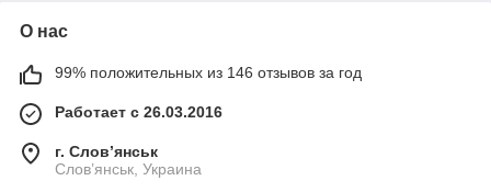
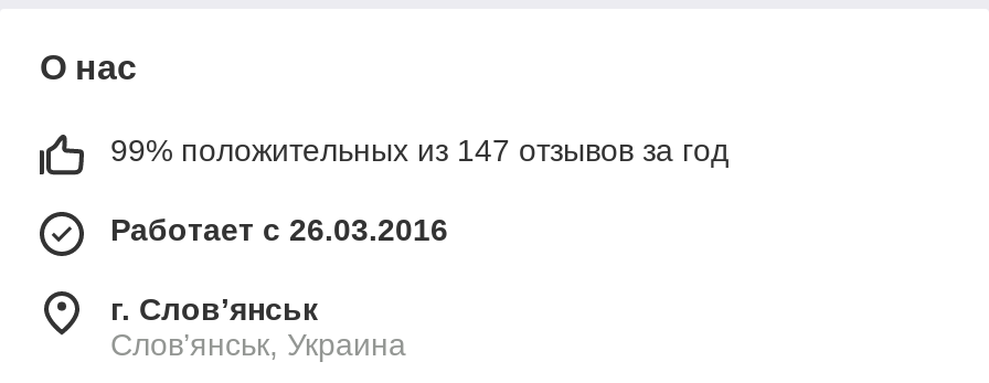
- 99% положительных из 146 отзывов за год
+ 99% положительных из 147 отзывов за год
